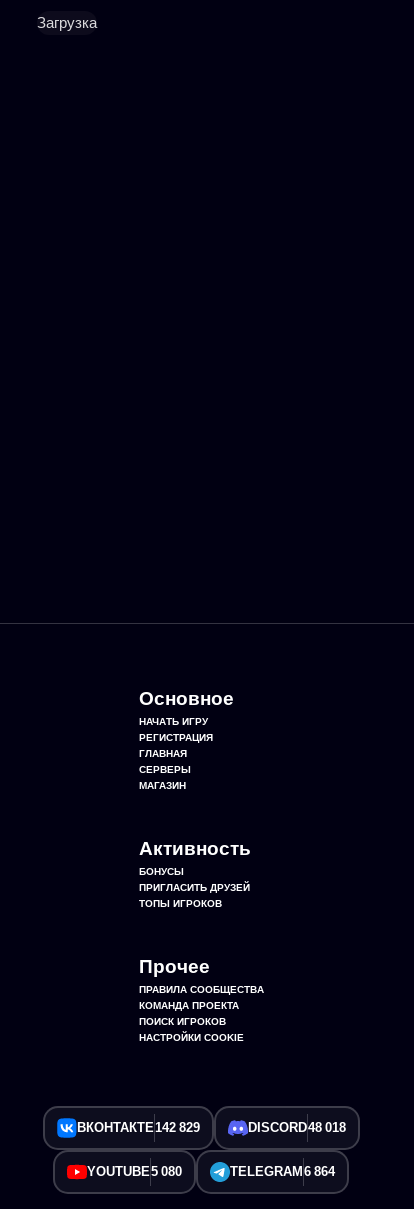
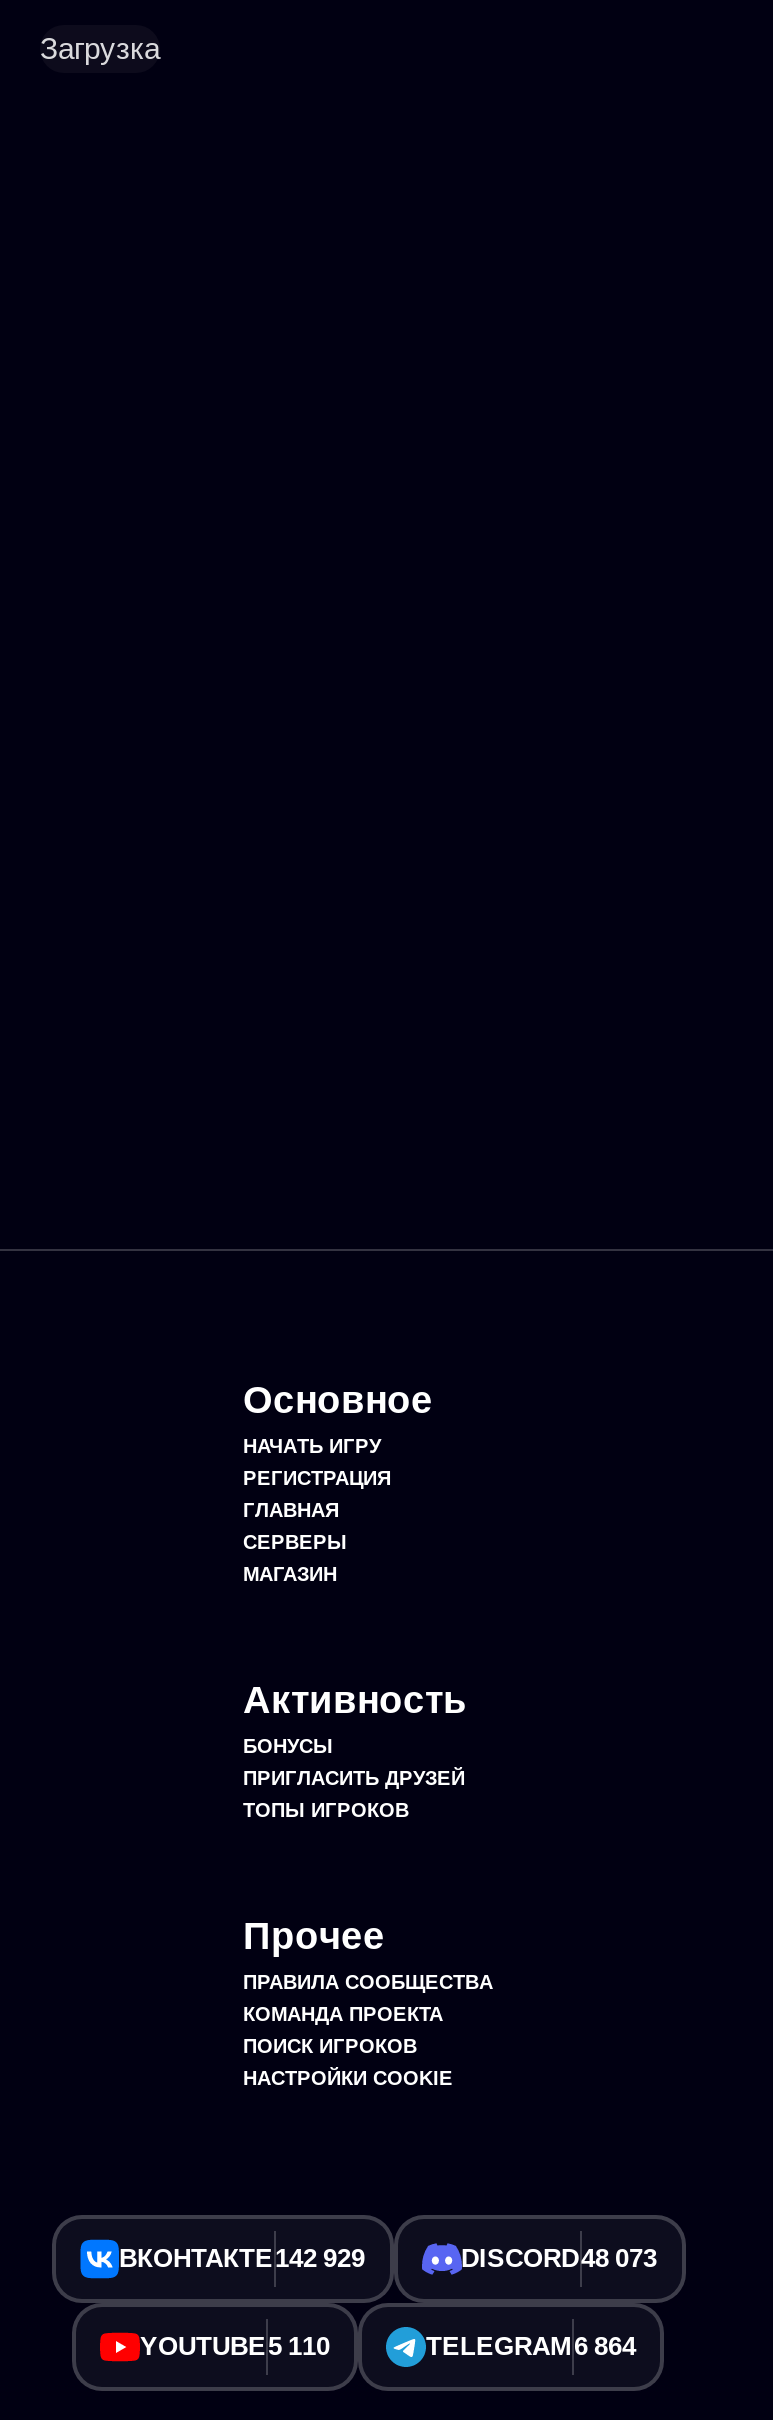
- ВКОНТАКТЕ142 829
+ ВКОНТАКТЕ142 929

- DISCORD48 018
+ DISCORD48 073

- YOUTUBE5 080
+ YOUTUBE5 110
